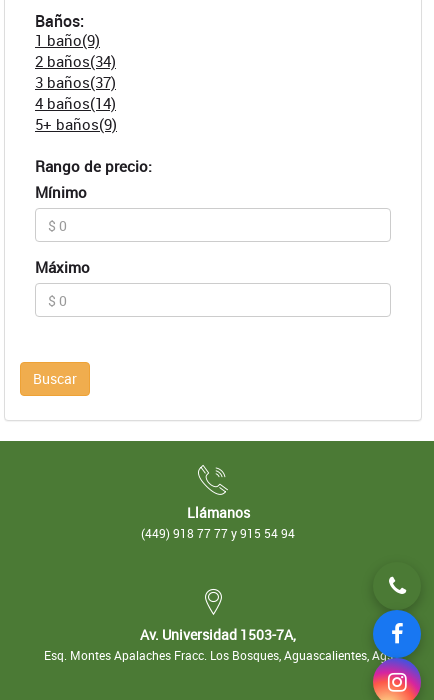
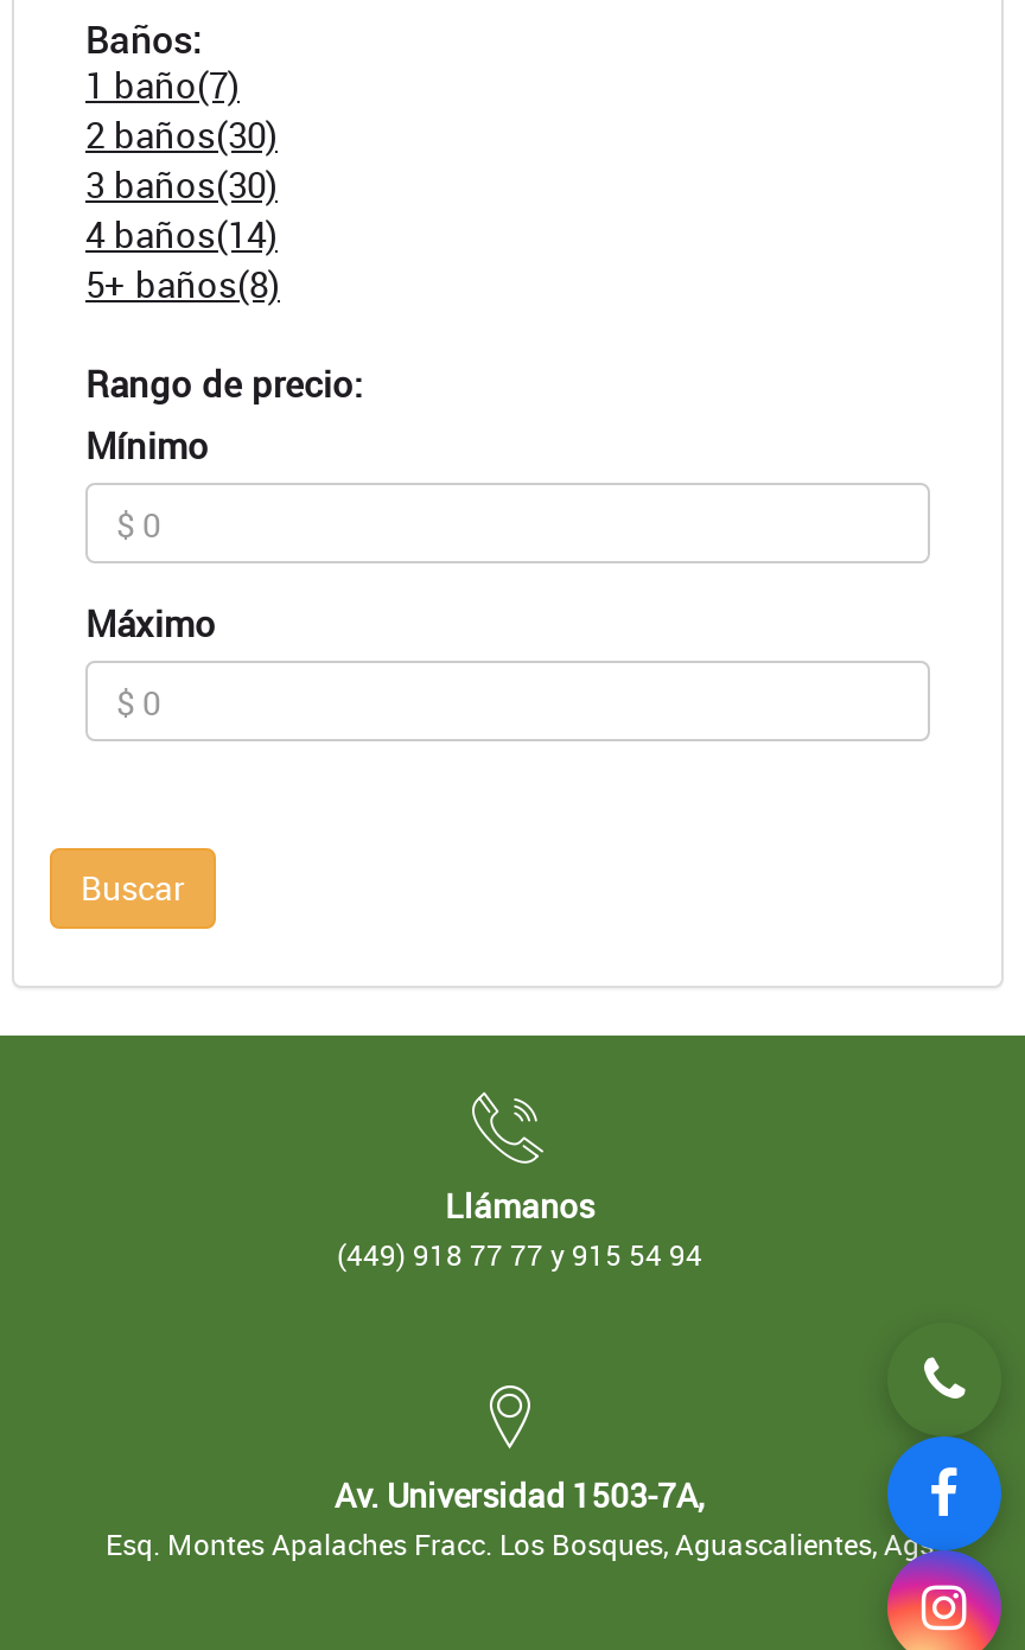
- 1 baño(9)
- 2 baños(34)
- 3 baños(37)
+ 1 baño(7)
+ 2 baños(30)
+ 3 baños(30)

- 5+ baños(9)
+ 5+ baños(8)
